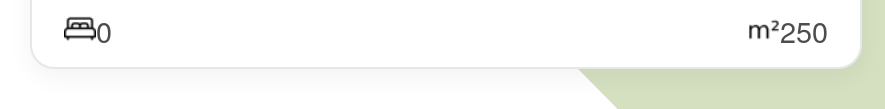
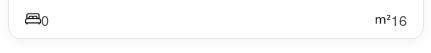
- 250
+ 16
